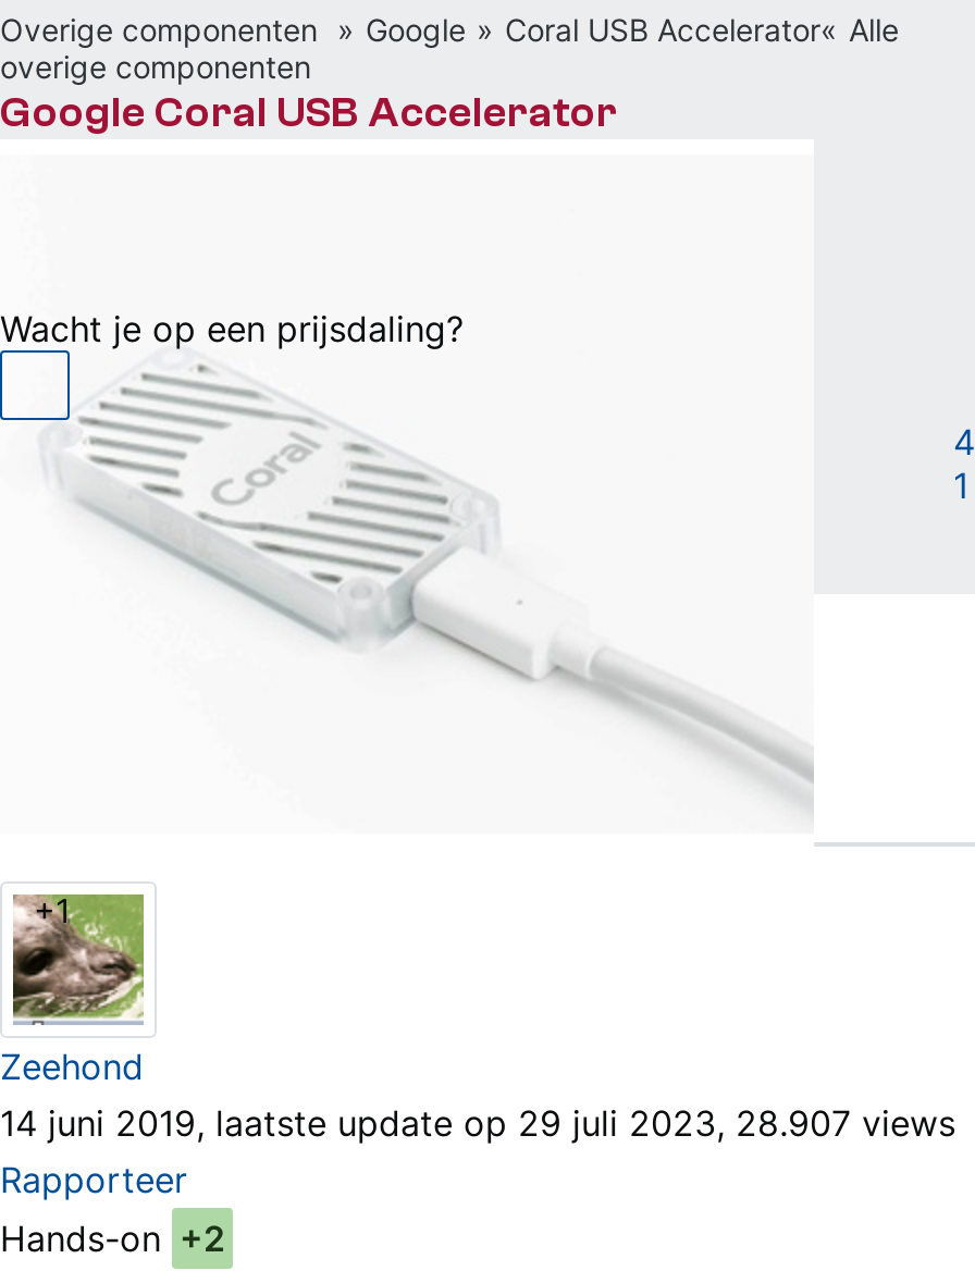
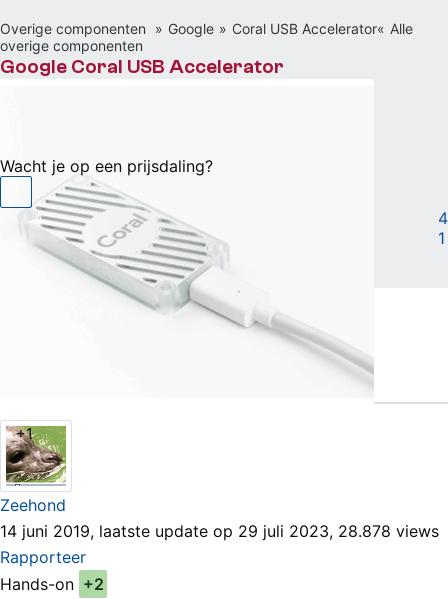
- 14 juni 2019, laatste update op 29 juli 2023, 28.907 views
+ 14 juni 2019, laatste update op 29 juli 2023, 28.878 views
